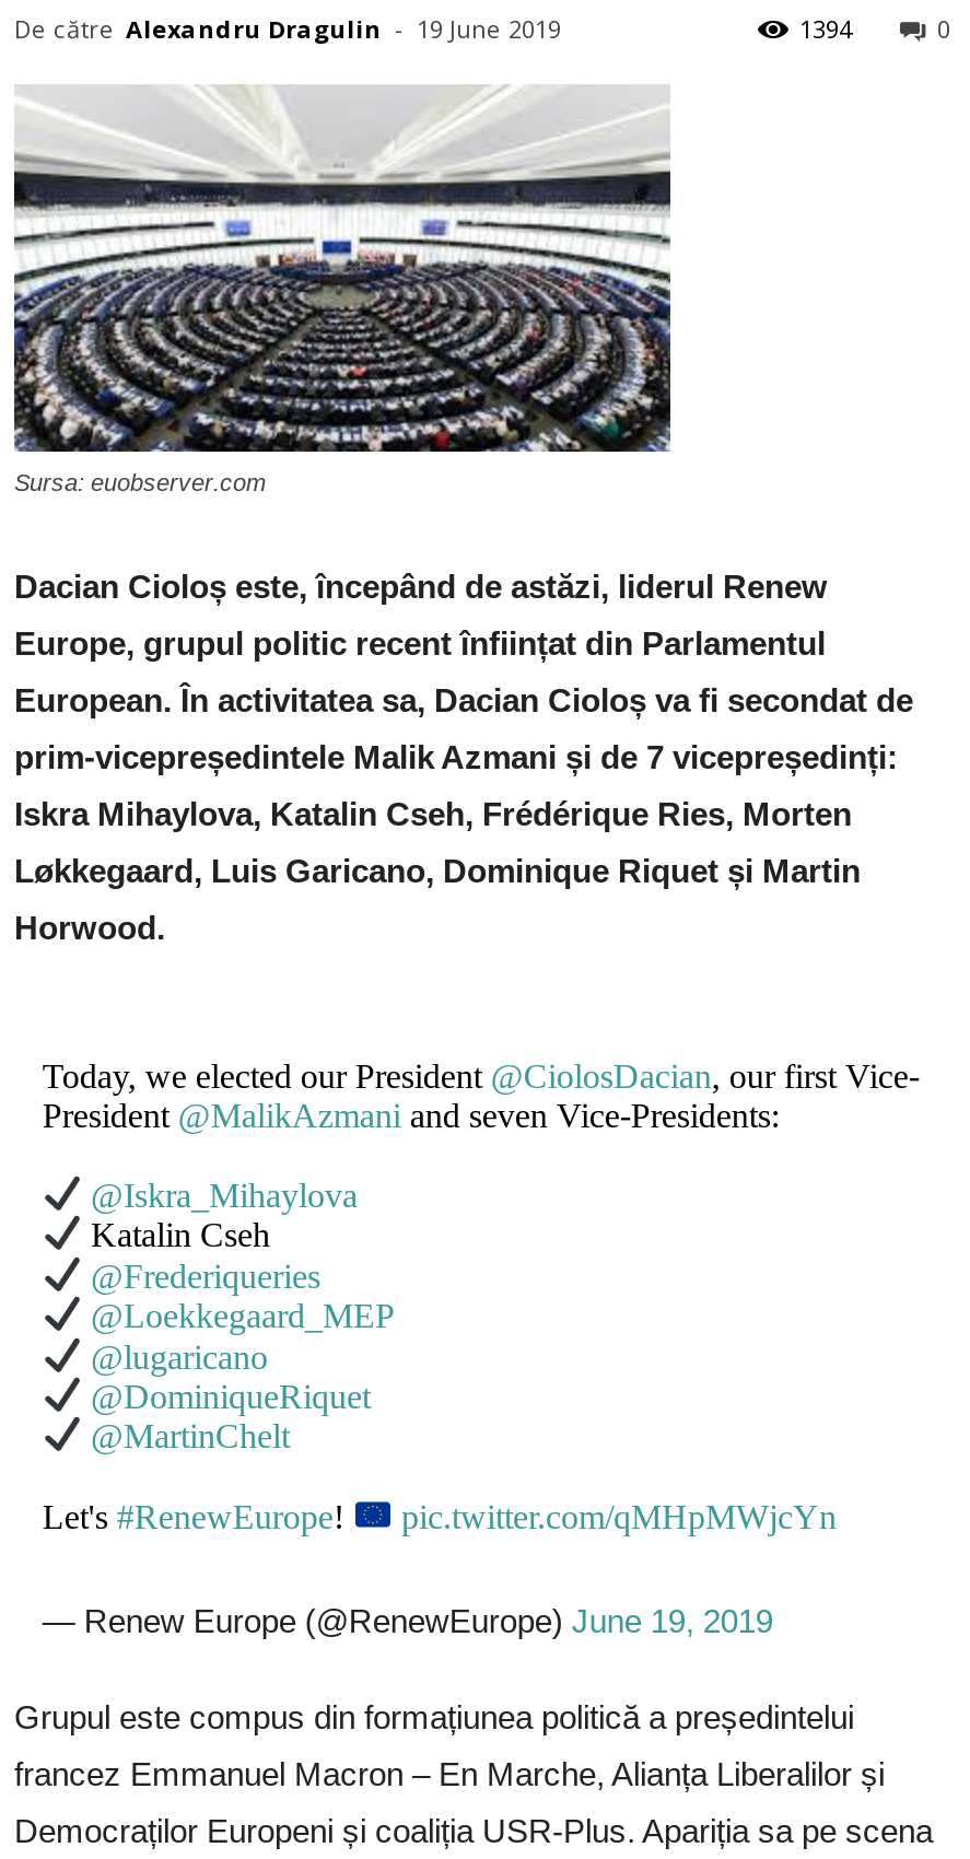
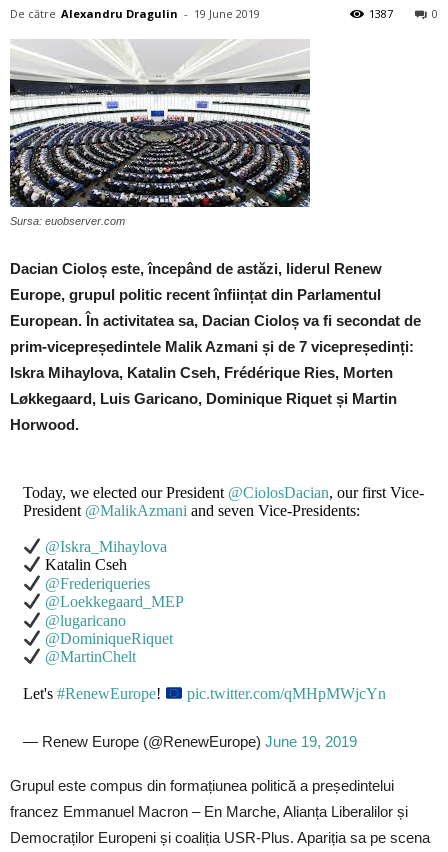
- 1394
+ 1387
